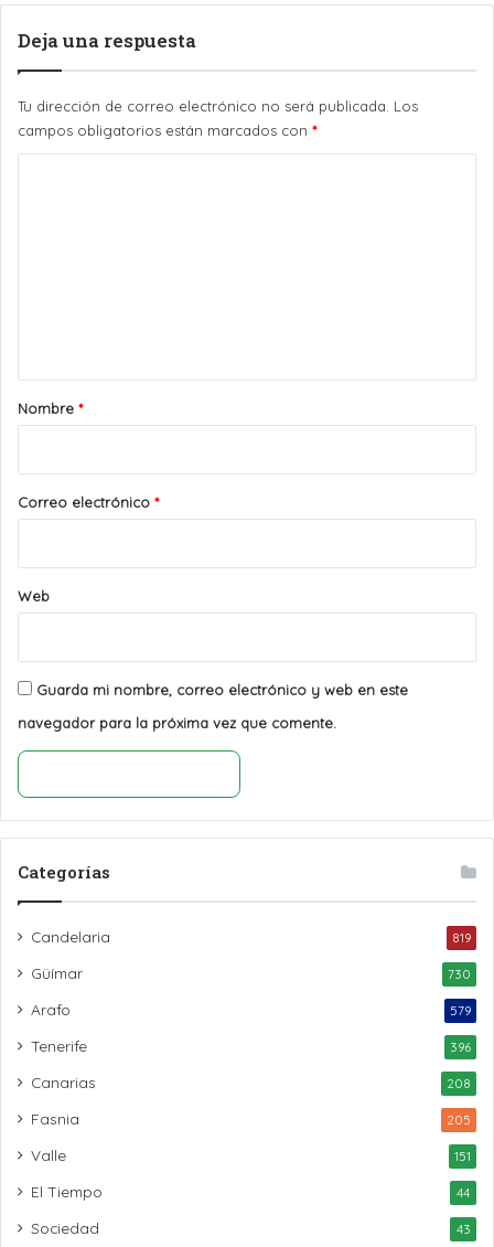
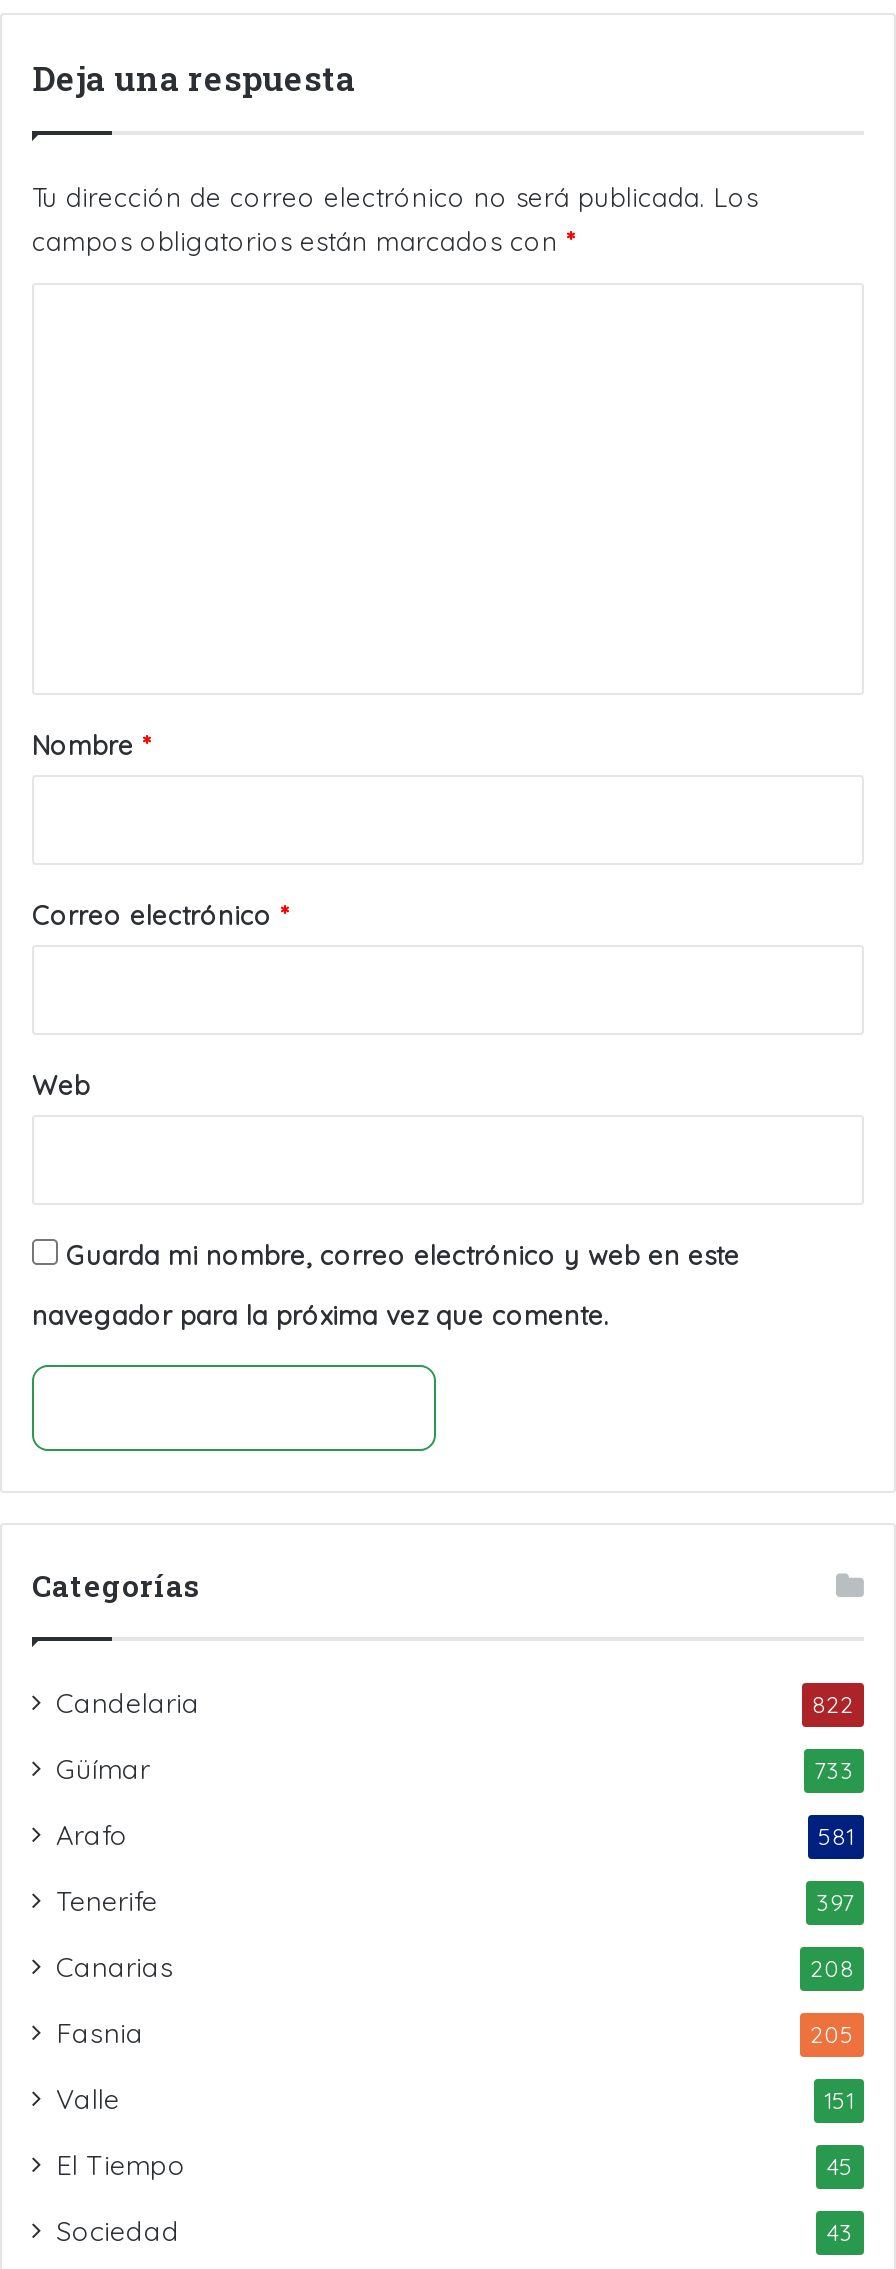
- 819
+ 822

- 730
+ 733

- 579
+ 581

- 396
+ 397

- 44
+ 45
